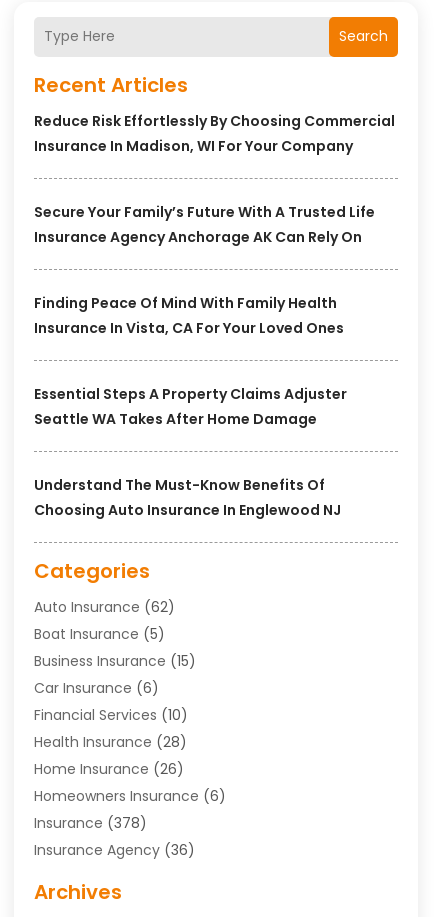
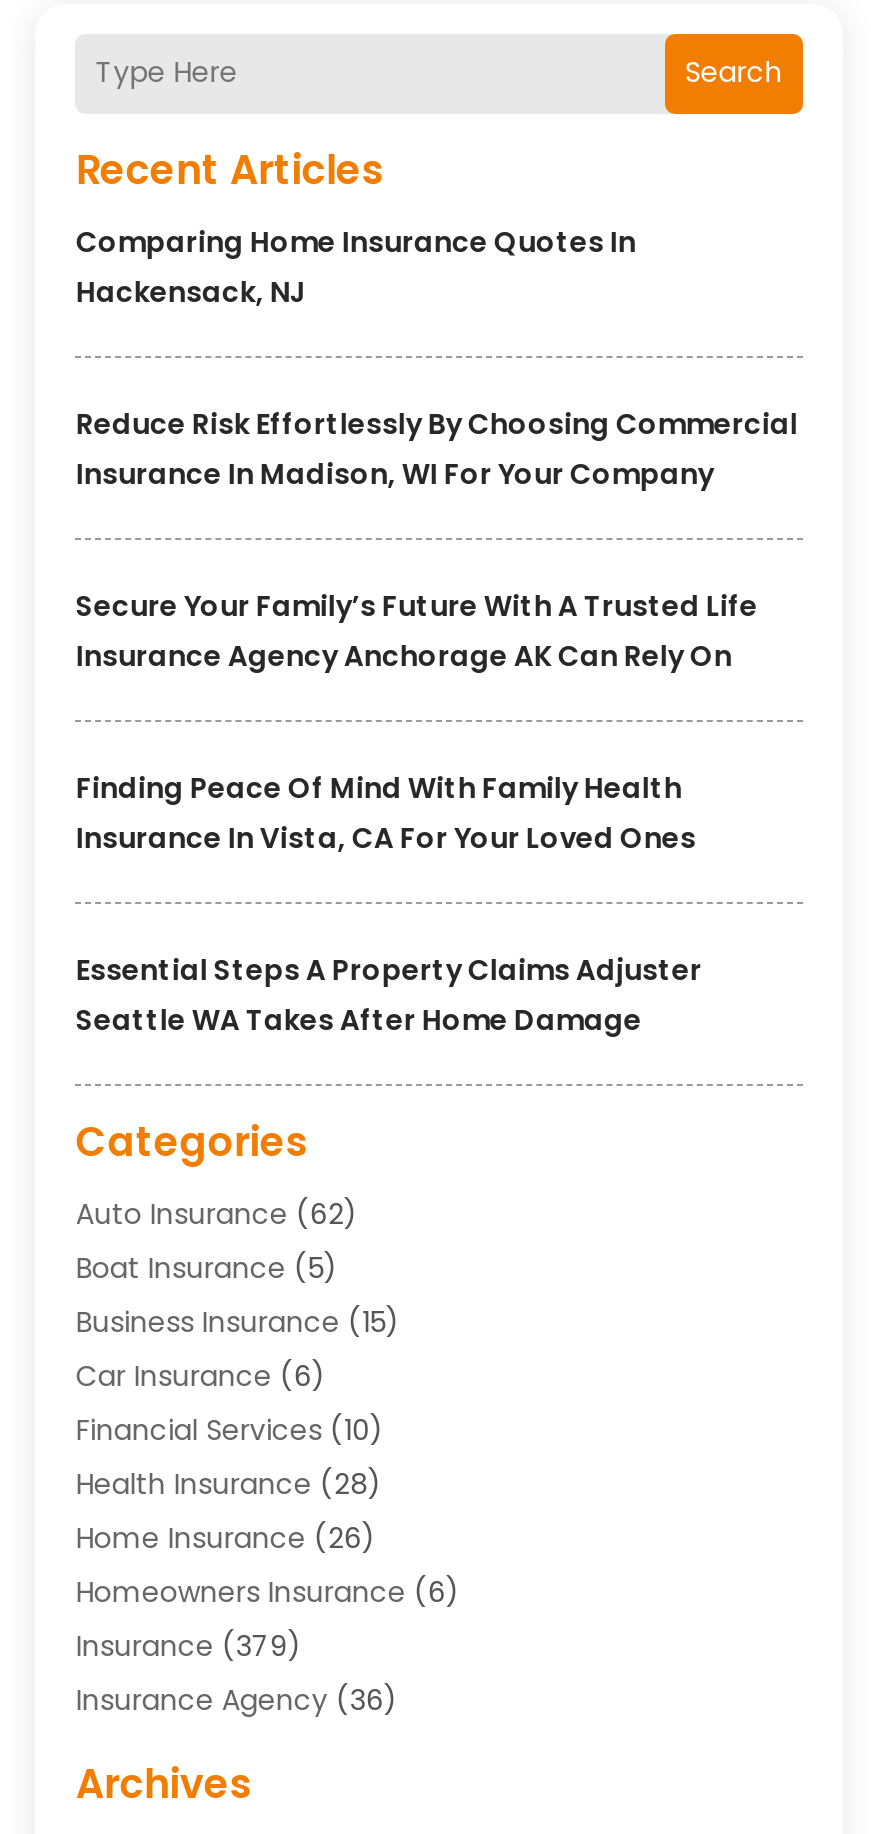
+ Comparing Home Insurance Quotes In
+ Hackensack, NJ

moved down: Reduce Risk Effortlessly By Choosing Commercial | Insurance In Madison, WI For Your Company | Secure Your Family’s Future With A Trusted Life | Insurance Agency Anchorage AK Can Rely On | Finding Peace Of Mind With Family Health | Insurance In Vista, CA For Your Loved Ones | Essential Steps A Property Claims Adjuster | Seattle WA Takes After Home Damage

- Understand The Must-Know Benefits Of
- Choosing Auto Insurance In Englewood NJ

- Insurance (378)
+ Insurance (379)
